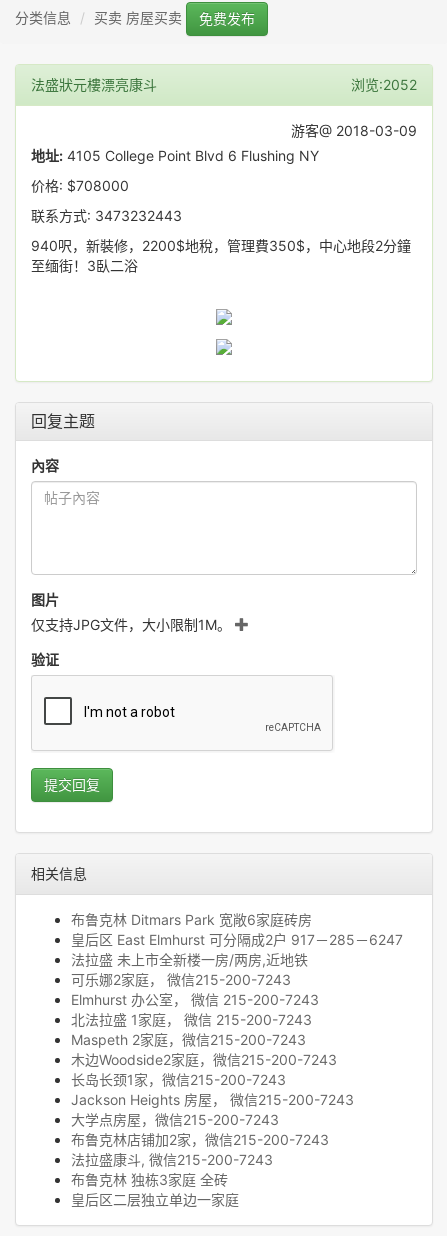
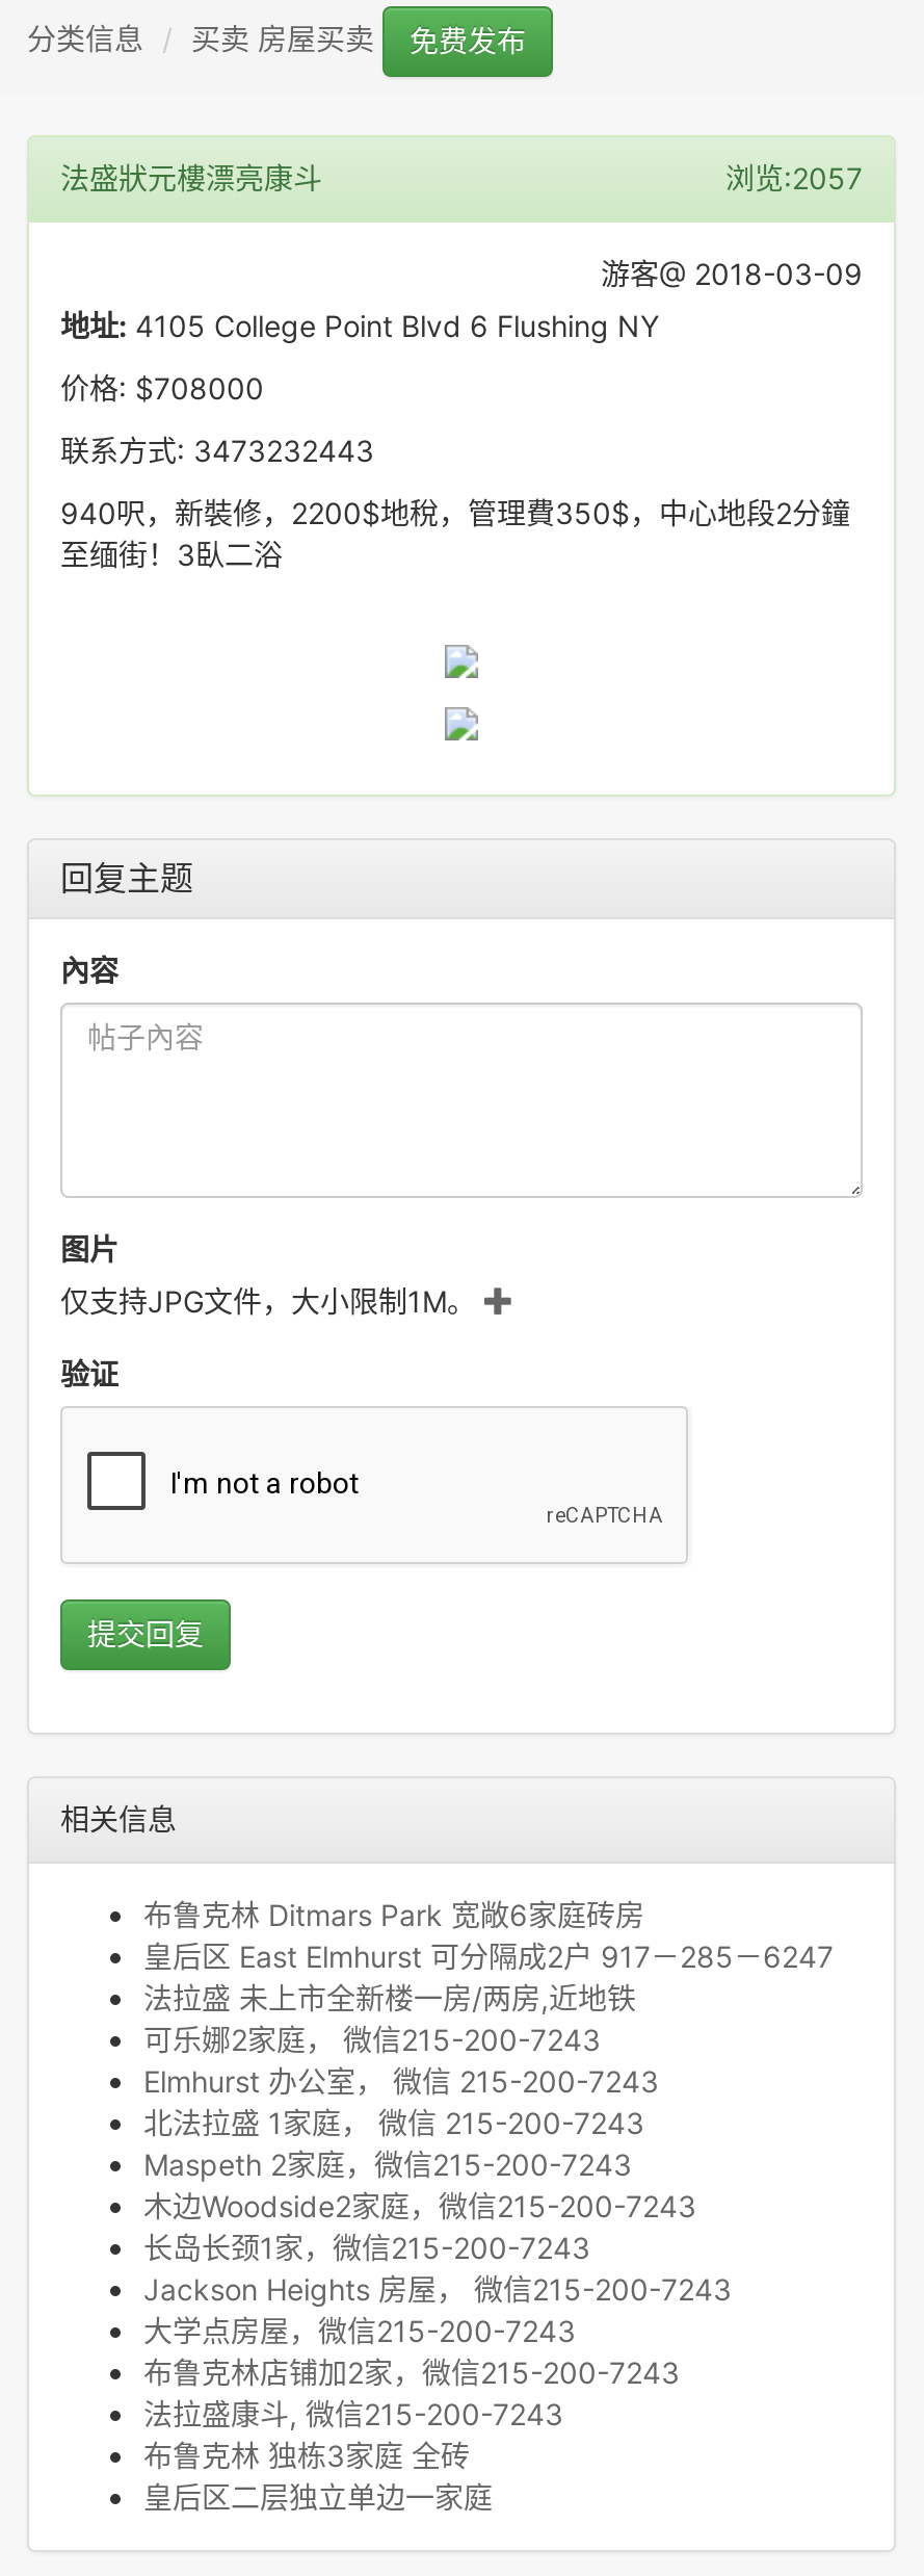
- 浏览:2052
+ 浏览:2057
